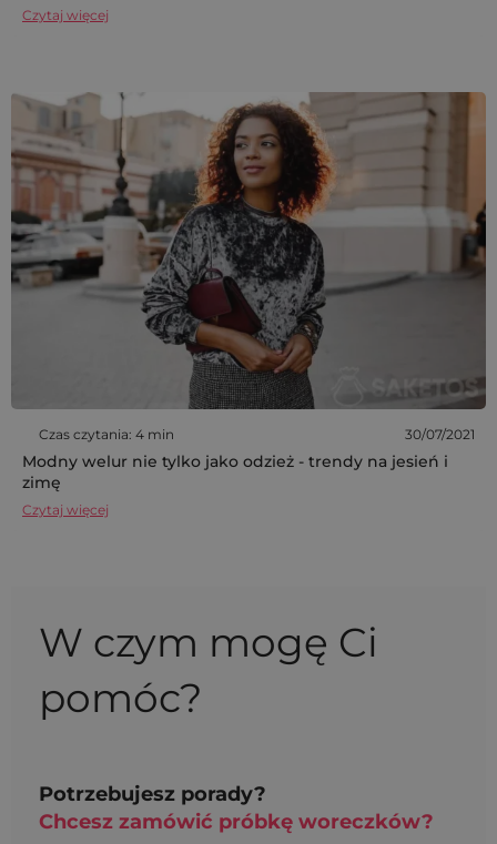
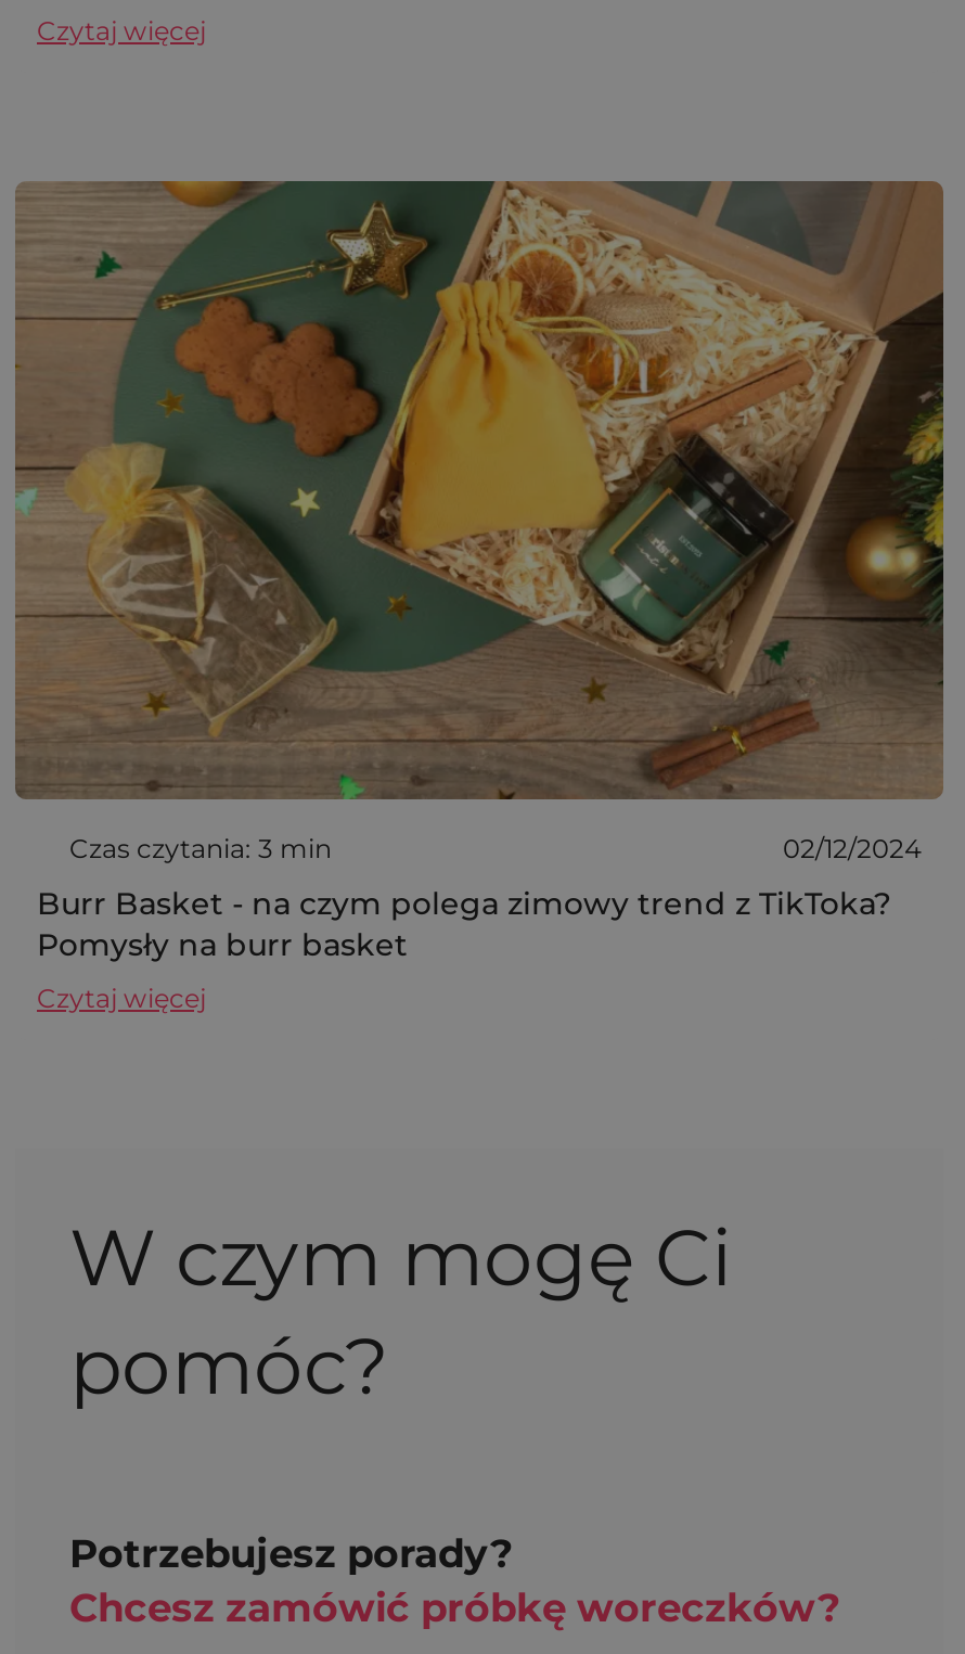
- [image]
- Czas czytania: 4 min
- 30/07/2021
+ [image]
+ Czas czytania: 3 min
+ 02/12/2024

- Modny welur nie tylko jako odzież - trendy na jesień i
- zimę
+ Burr Basket - na czym polega zimowy trend z TikToka?
+ Pomysły na burr basket
